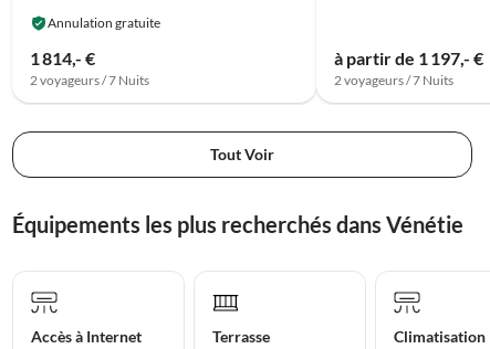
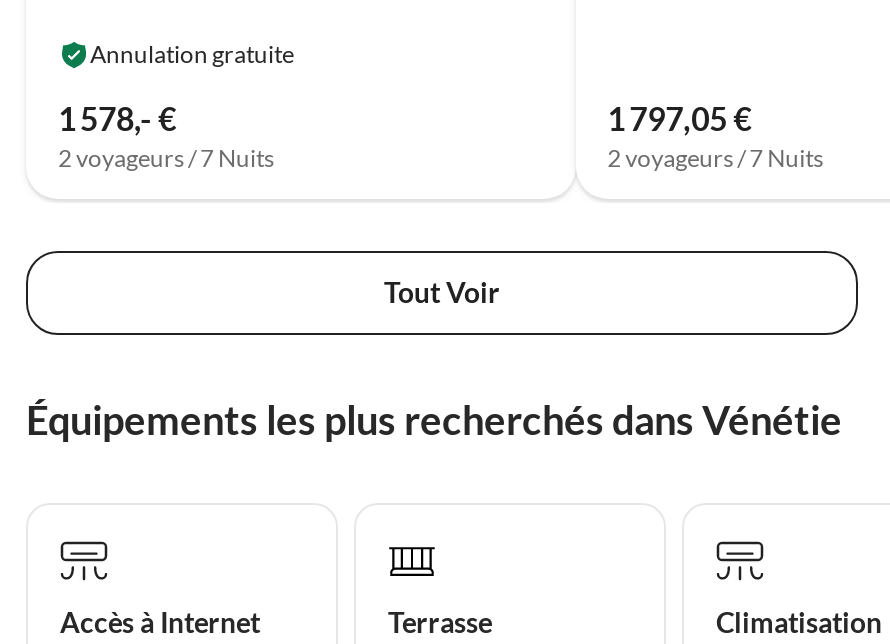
- 1 814,- €
+ 1 578,- €

- à partir de 1 197,- €
+ 1 797,05 €
